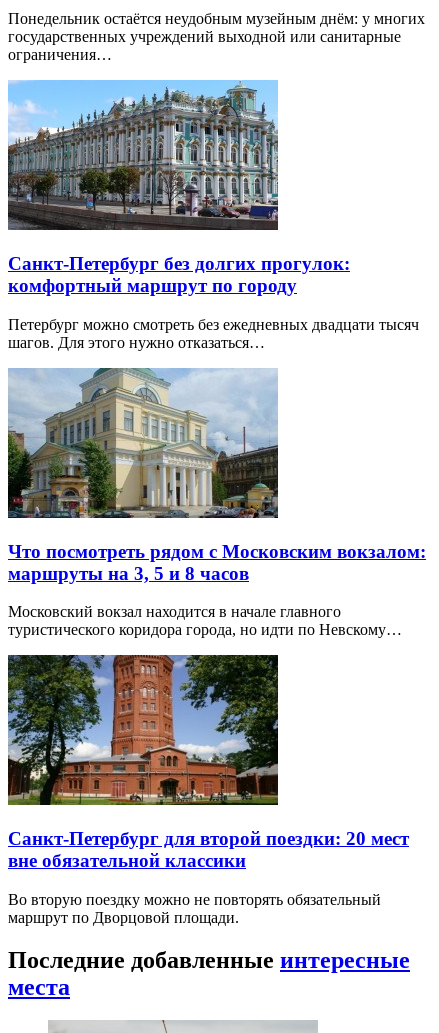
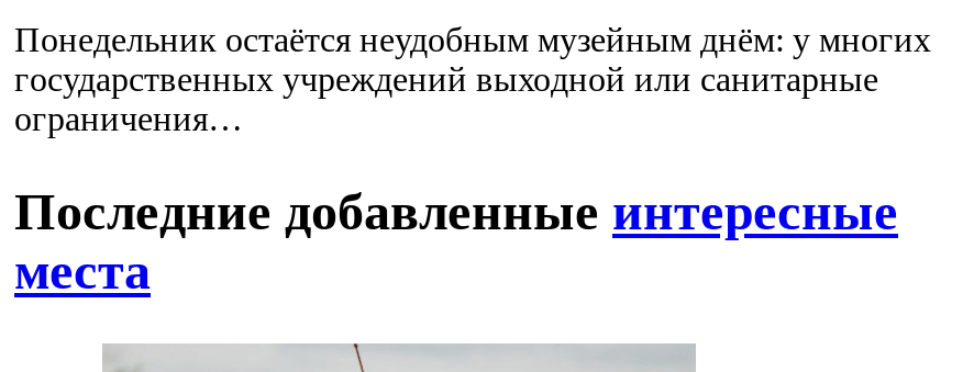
- [image]
- Санкт-Петербург без долгих прогулок:
- комфортный маршрут по городу
- Петербург можно смотреть без ежедневных двадцати тысяч
- шагов. Для этого нужно отказаться…

- [image]
- Что посмотреть рядом с Московским вокзалом:
- маршруты на 3, 5 и 8 часов
- Московский вокзал находится в начале главного
- туристического коридора города, но идти по Невскому…

- [image]
- Санкт-Петербург для второй поездки: 20 мест
- вне обязательной классики
- Во вторую поездку можно не повторять обязательный
- маршрут по Дворцовой площади.
